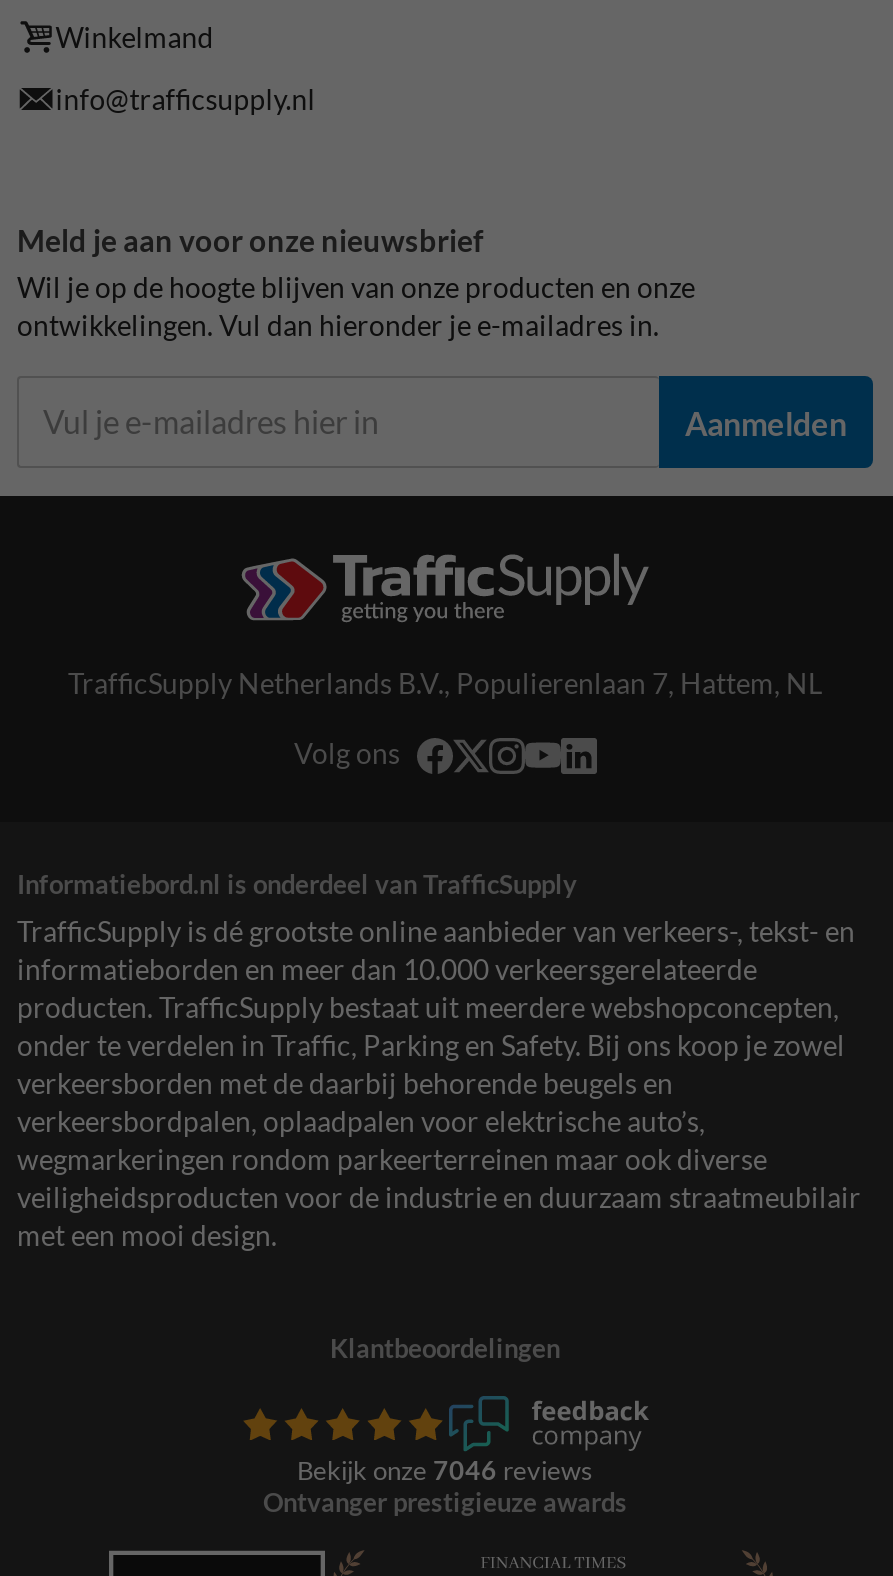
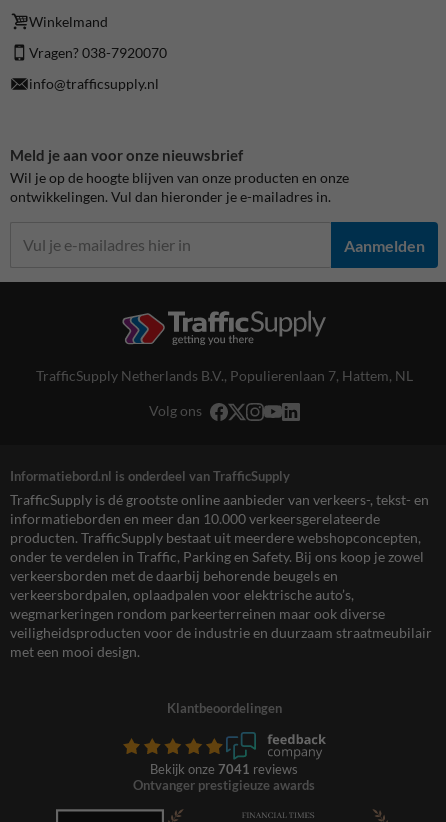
+ Vragen? 038-7920070

- Bekijk onze 7046 reviews
+ Bekijk onze 7041 reviews
